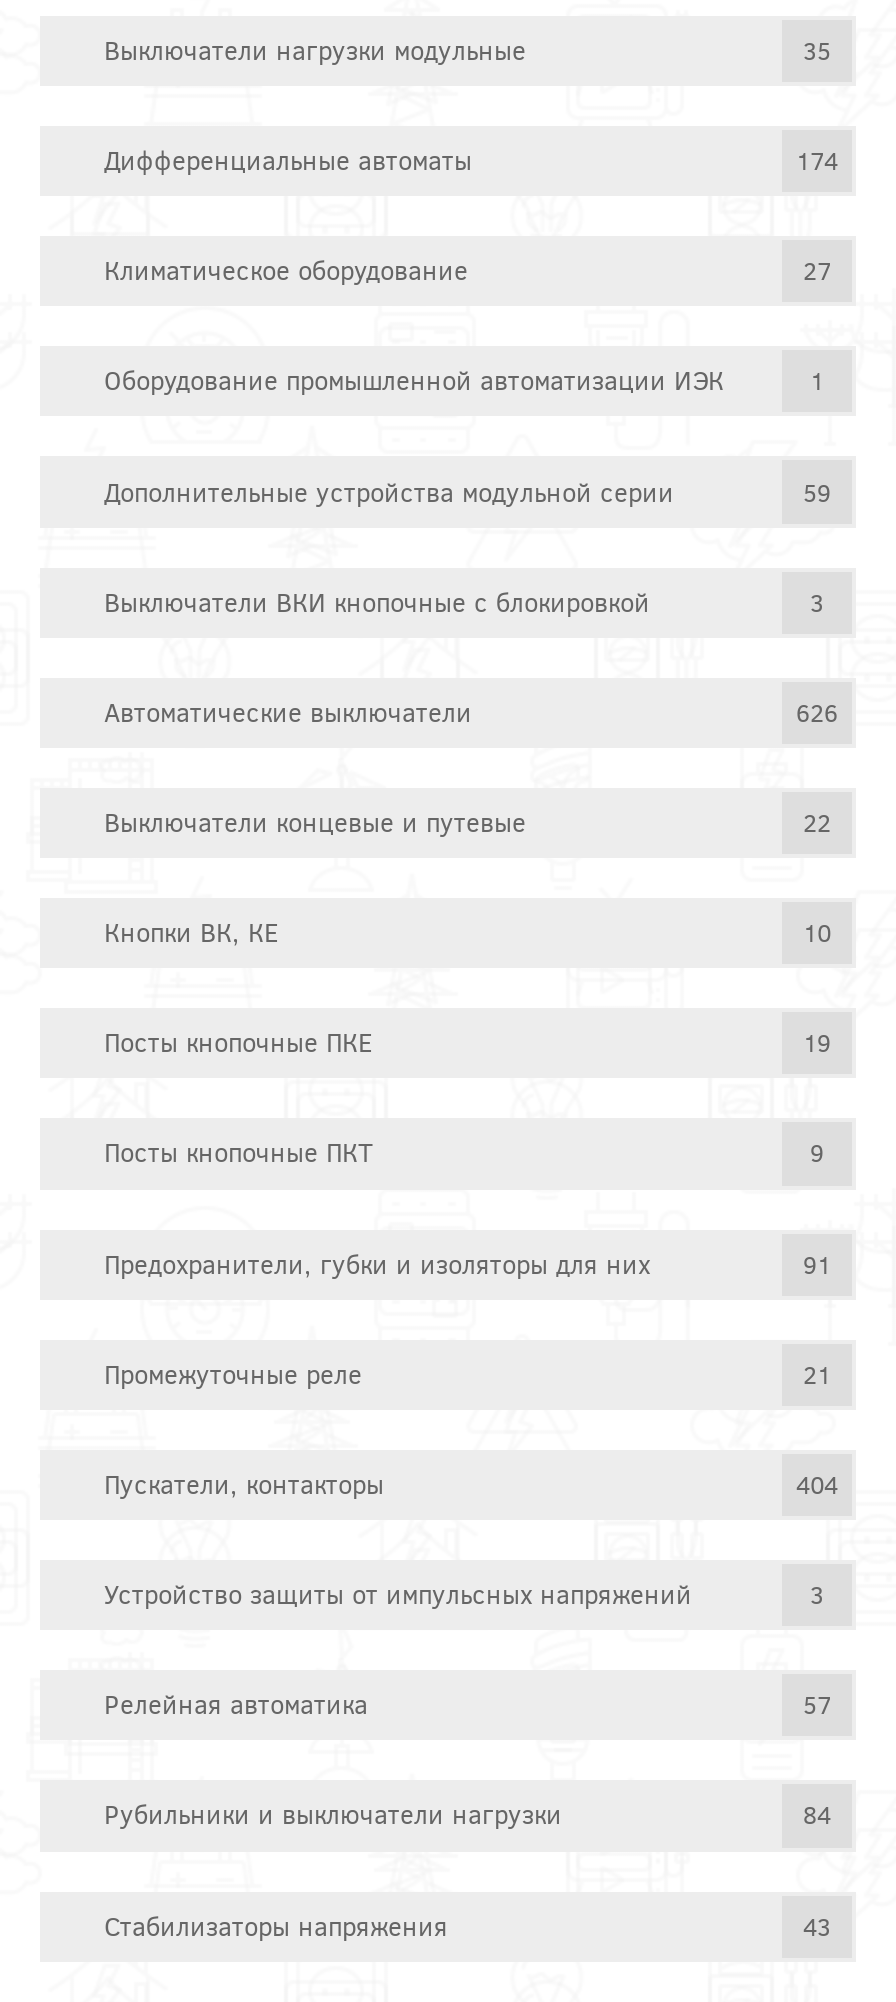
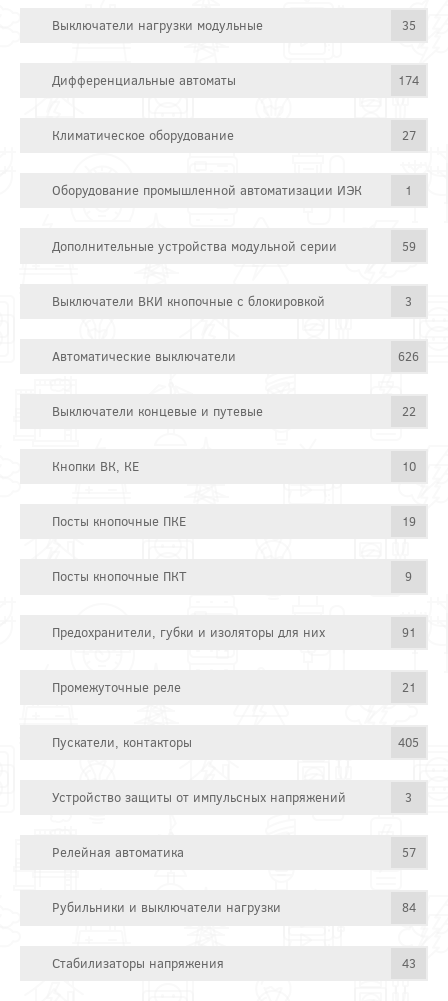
- 404
+ 405
